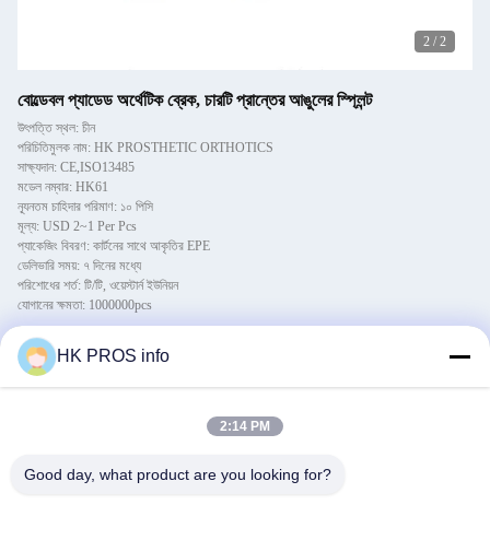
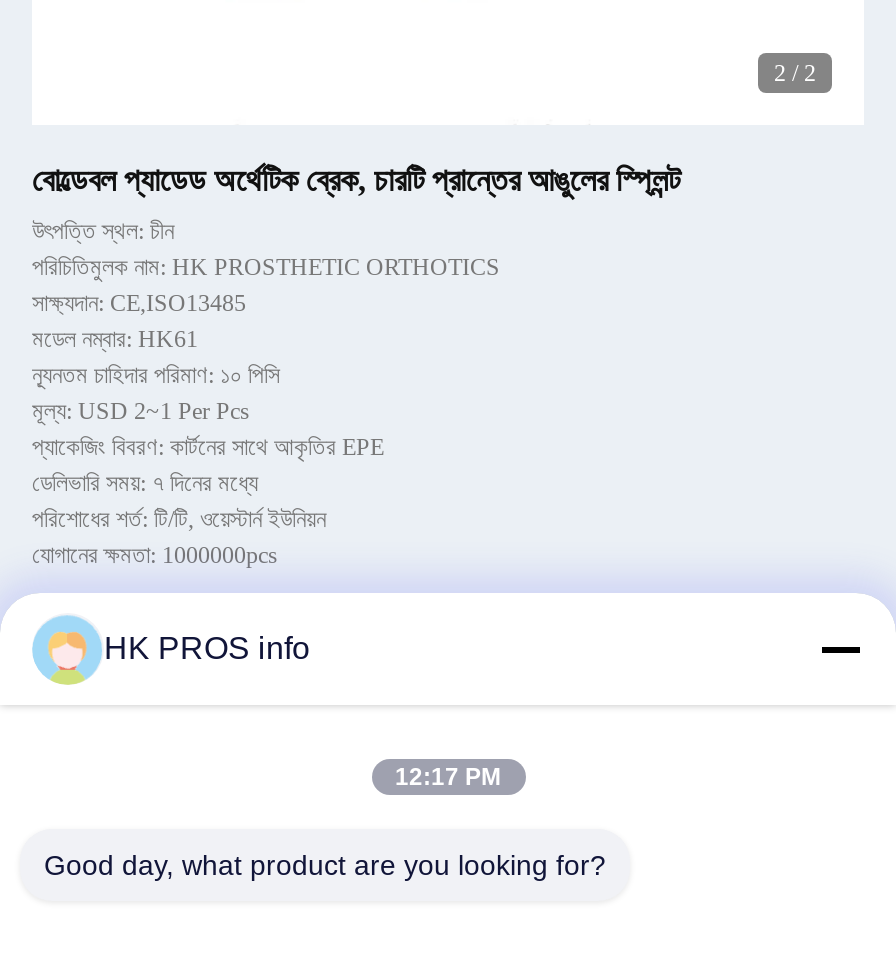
- 2:14 PM
+ 12:17 PM
